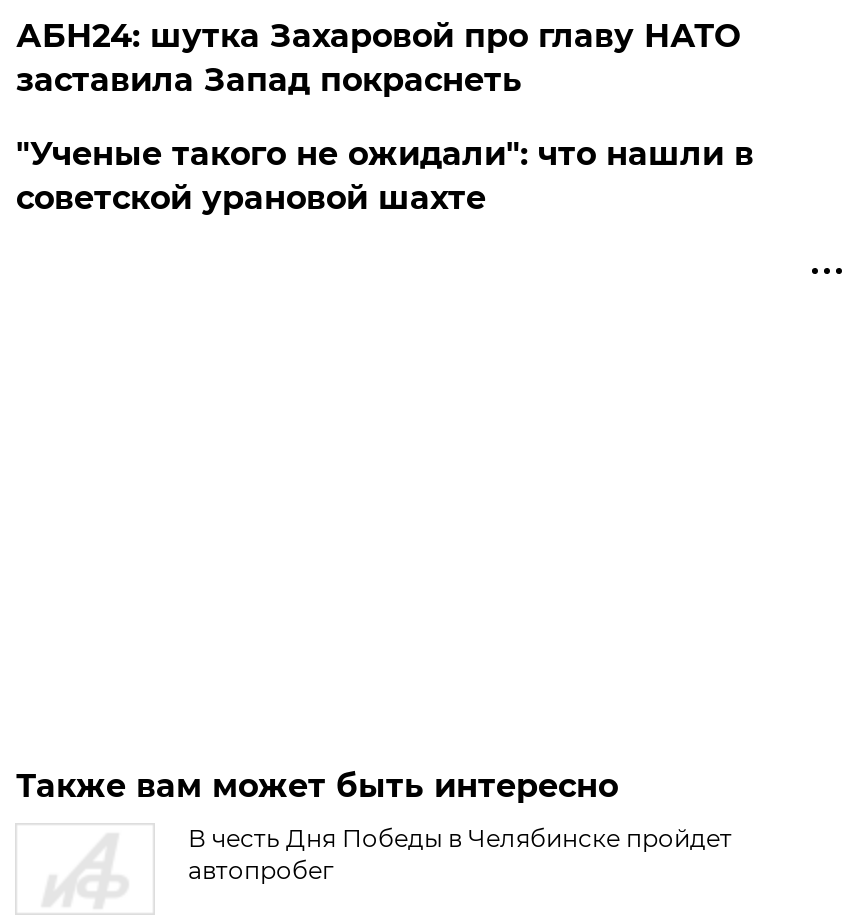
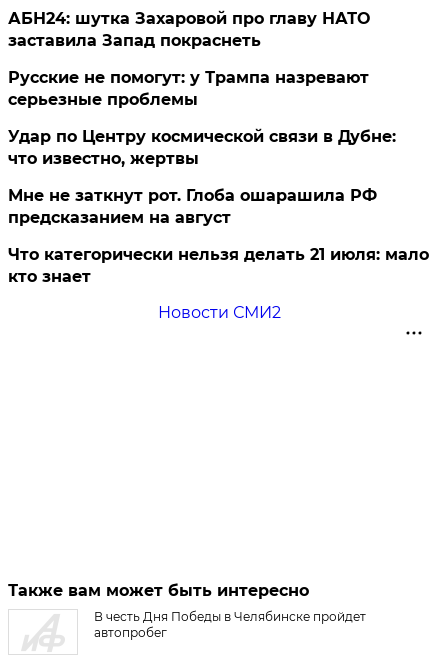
- "Ученые такого не ожидали": что нашли в
- советской урановой шахте
+ Русские не помогут: у Трампа назревают
+ серьезные проблемы
+ Удар по Центру космической связи в Дубне:
+ что известно, жертвы
+ Мне не заткнут рот. Глоба ошарашила РФ
+ предсказанием на август
+ Что категорически нельзя делать 21 июля: мало
+ кто знает
+ Новости СМИ2
